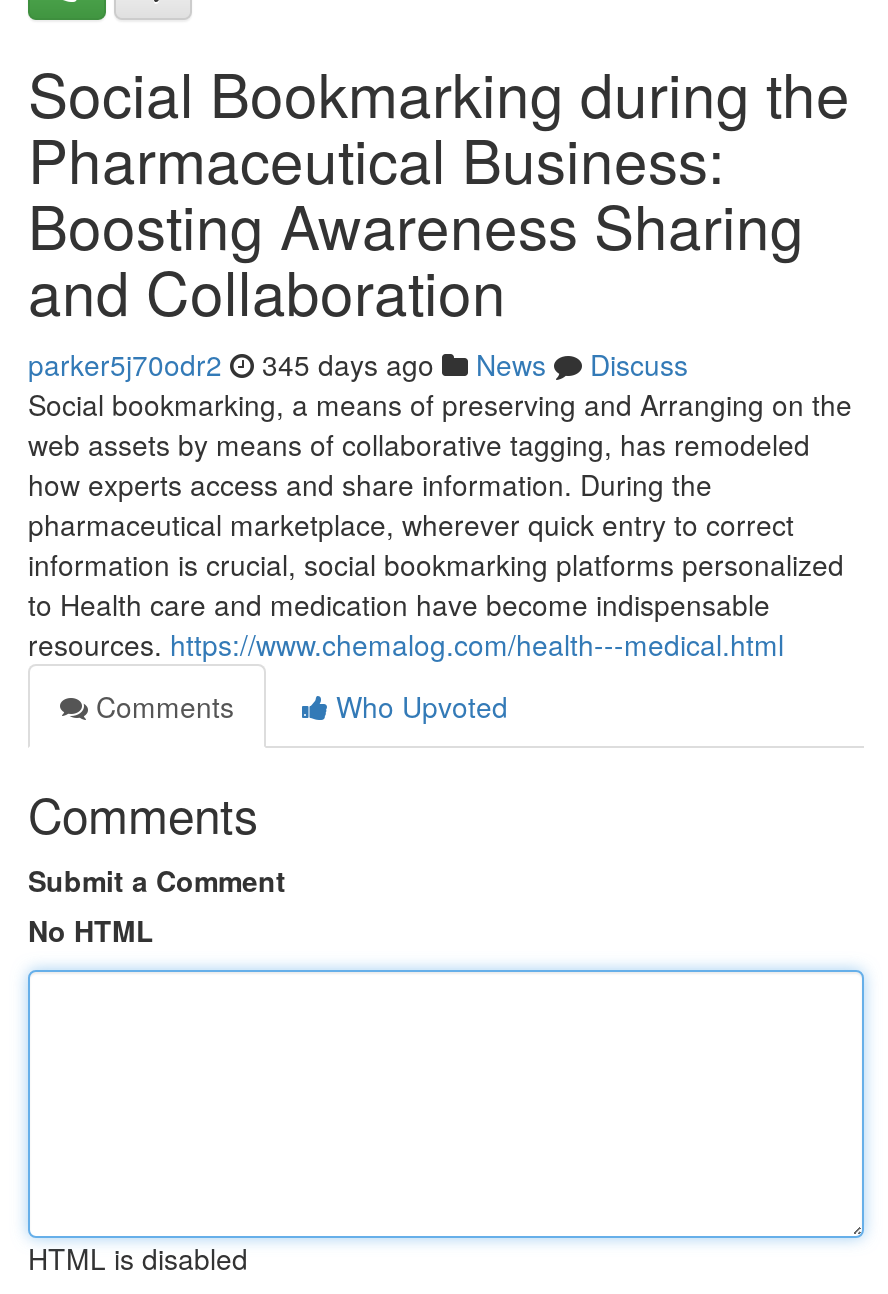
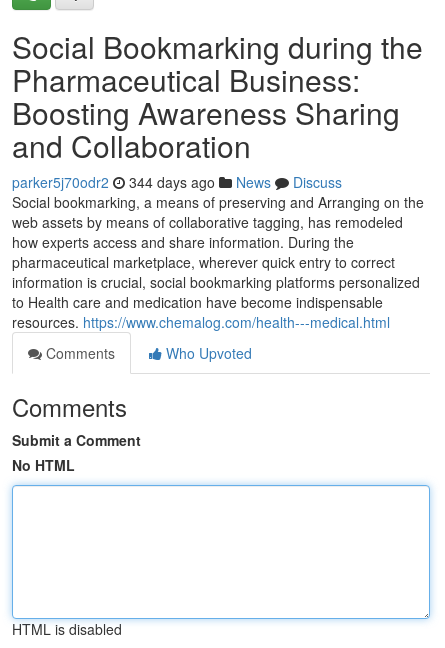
- parker5j70odr2 345 days ago News Discuss
+ parker5j70odr2 344 days ago News Discuss
